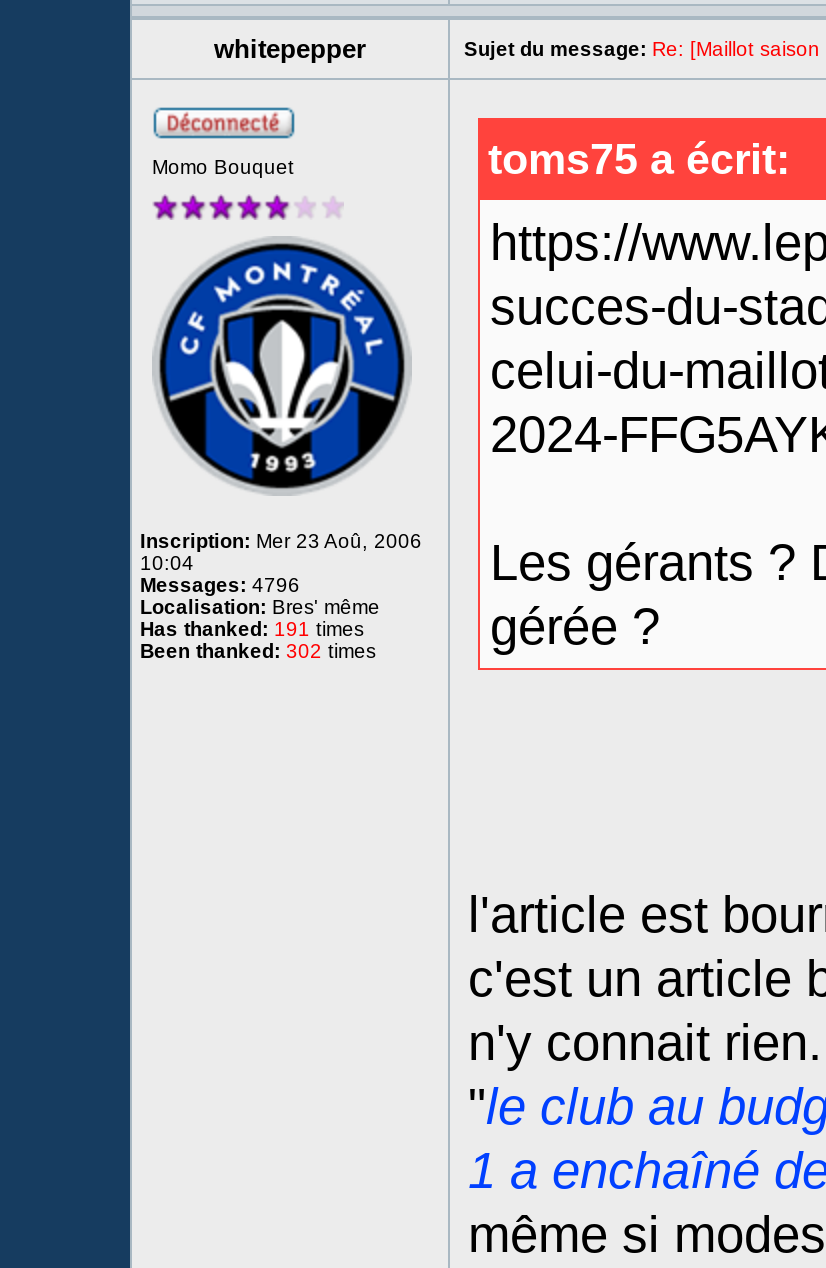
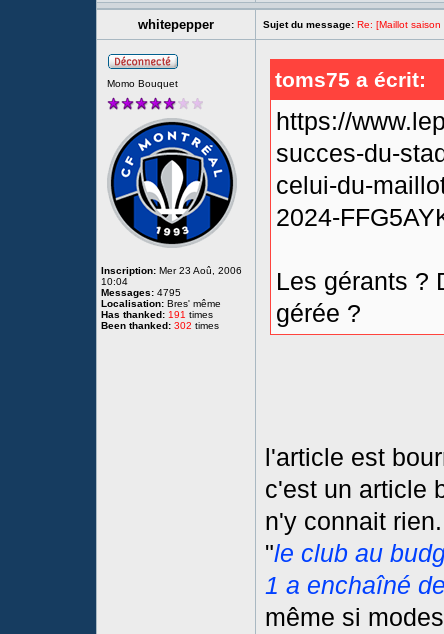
- Messages: 4796
+ Messages: 4795
